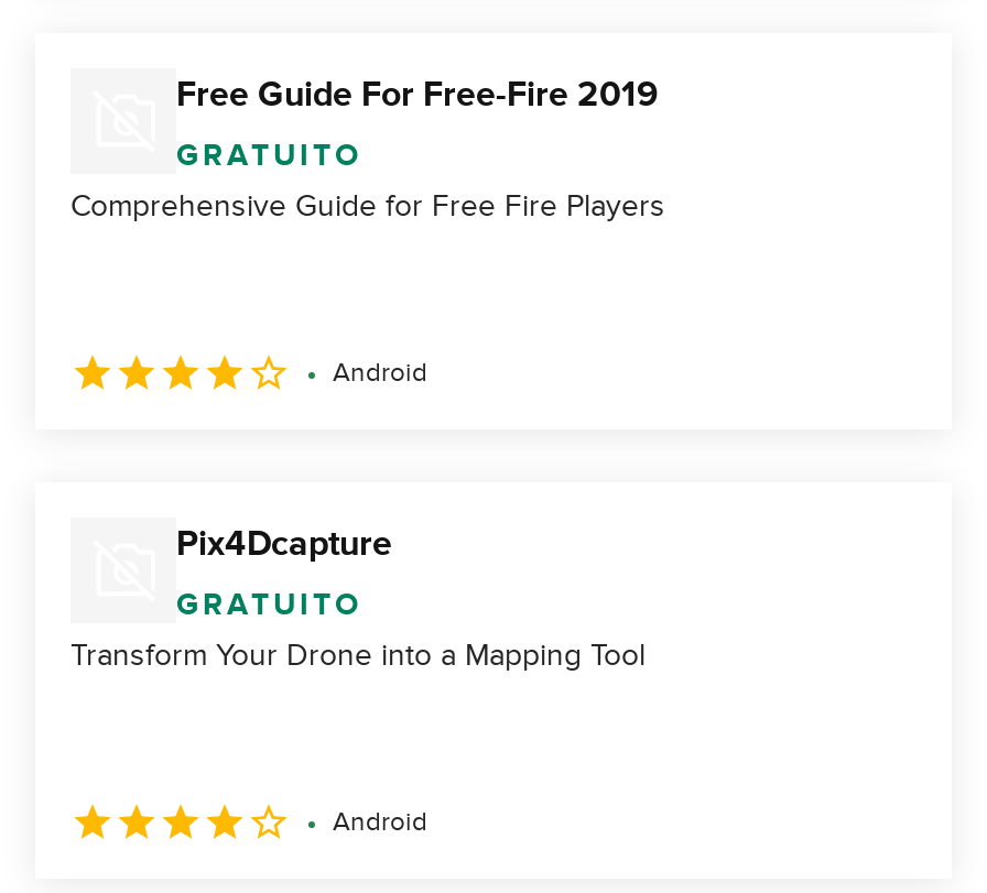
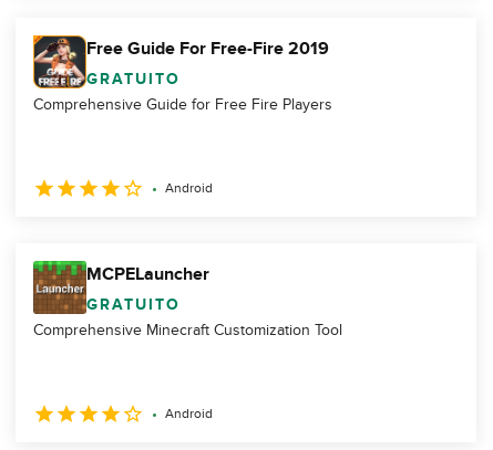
+ [image]

+ [image]

- Pix4Dcapture
+ MCPELauncher

- Transform Your Drone into a Mapping Tool
+ Comprehensive Minecraft Customization Tool
